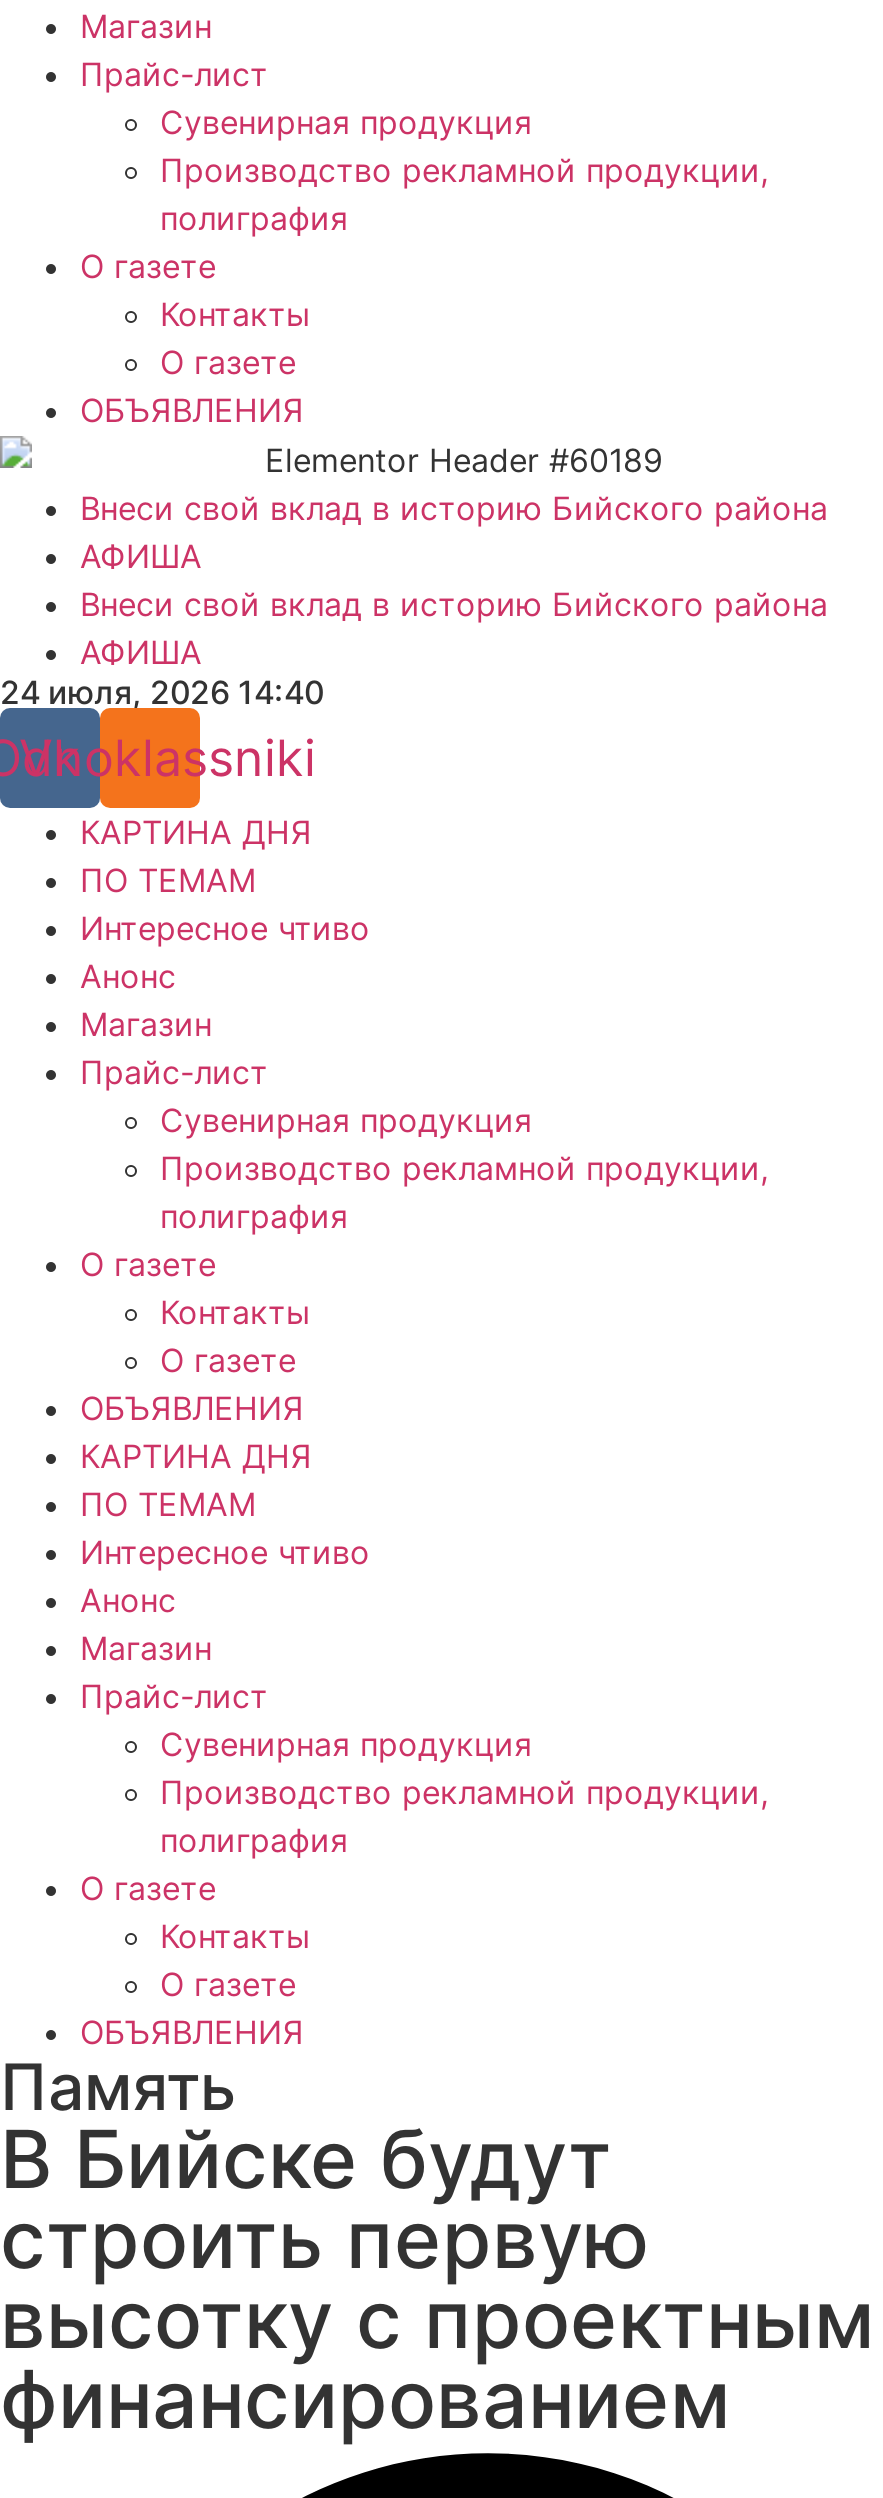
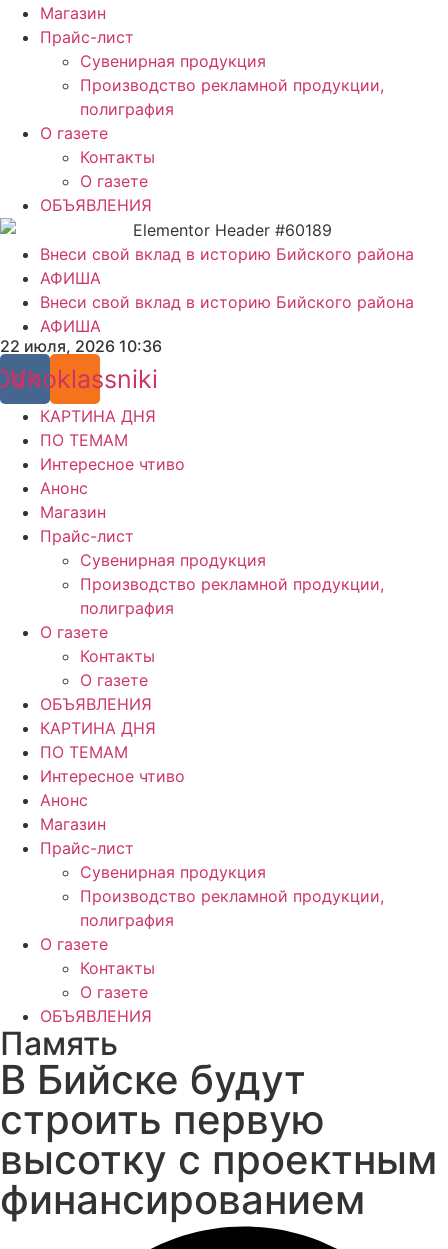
- 24 июля, 2026 14:40
+ 22 июля, 2026 10:36
